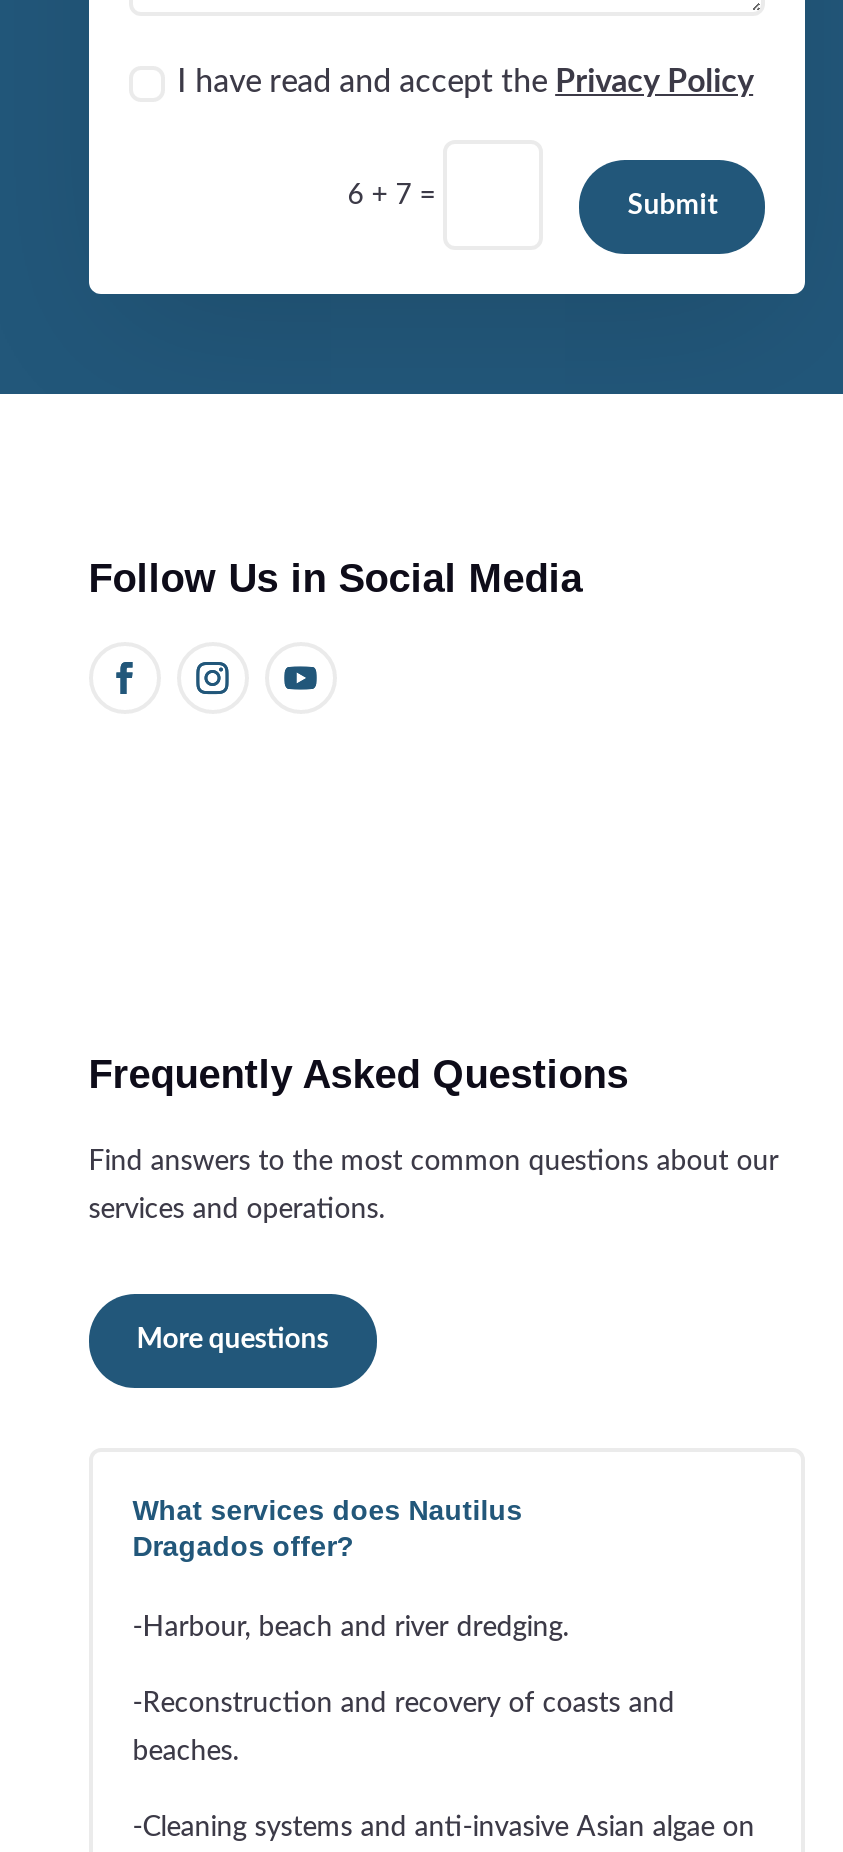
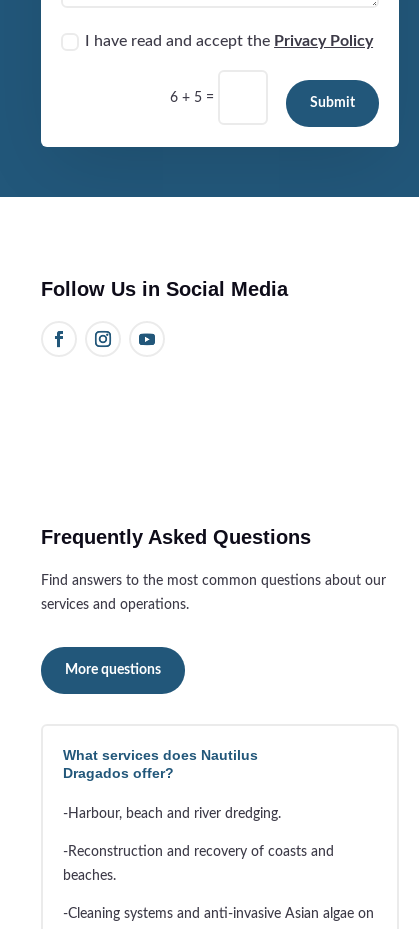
- 6 + 7 =
+ 6 + 5 =
